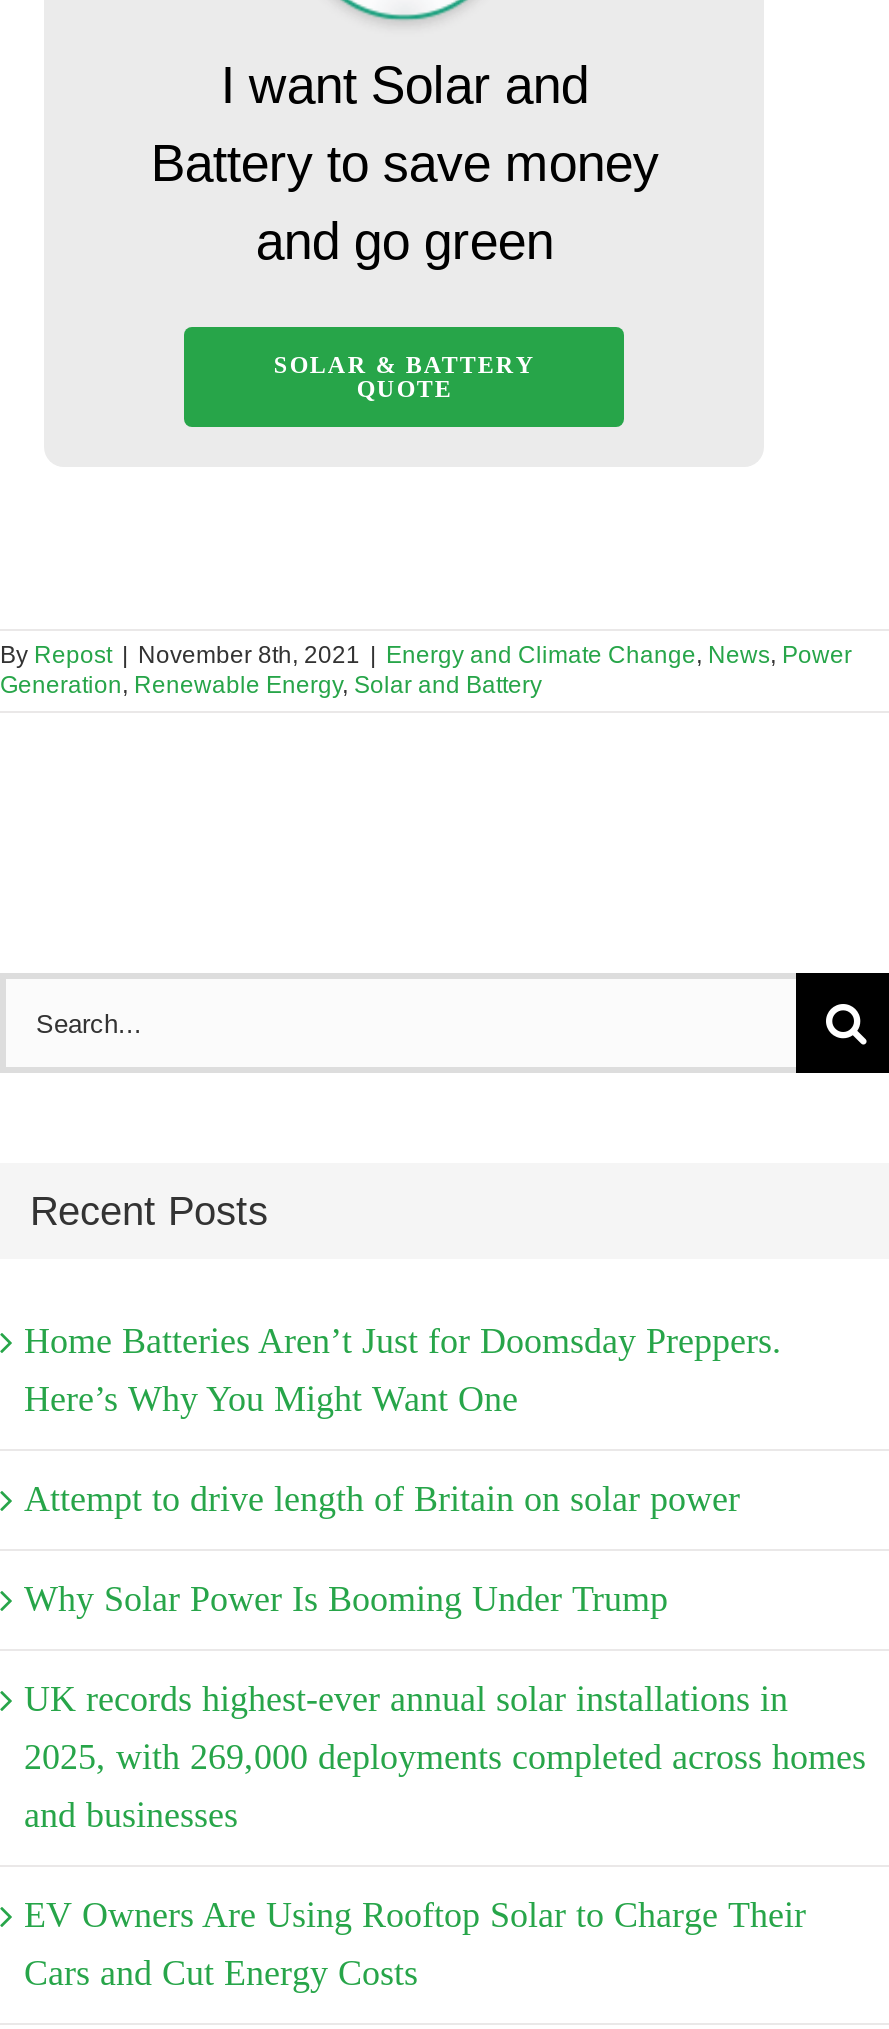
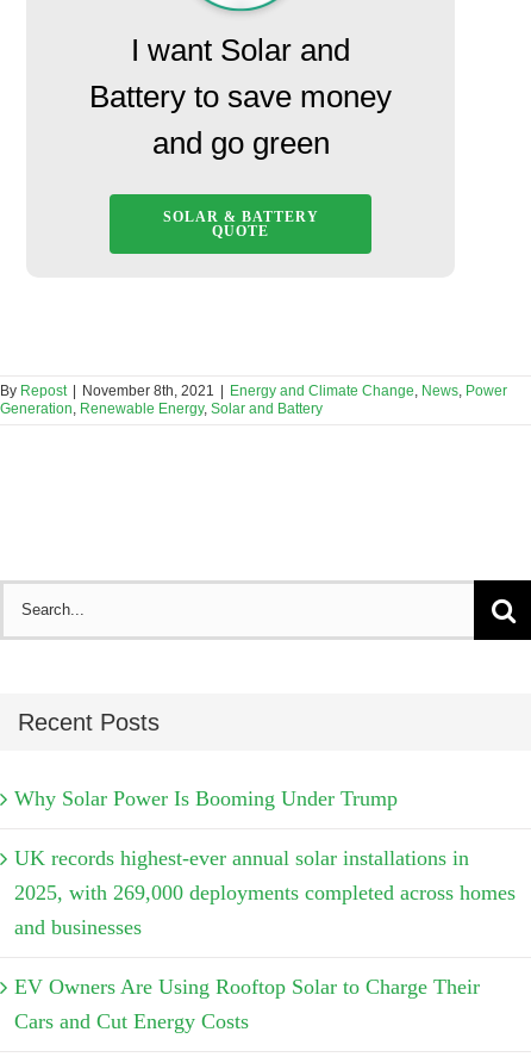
- Home Batteries Aren’t Just for Doomsday Preppers.
- Here’s Why You Might Want One
- Attempt to drive length of Britain on solar power
